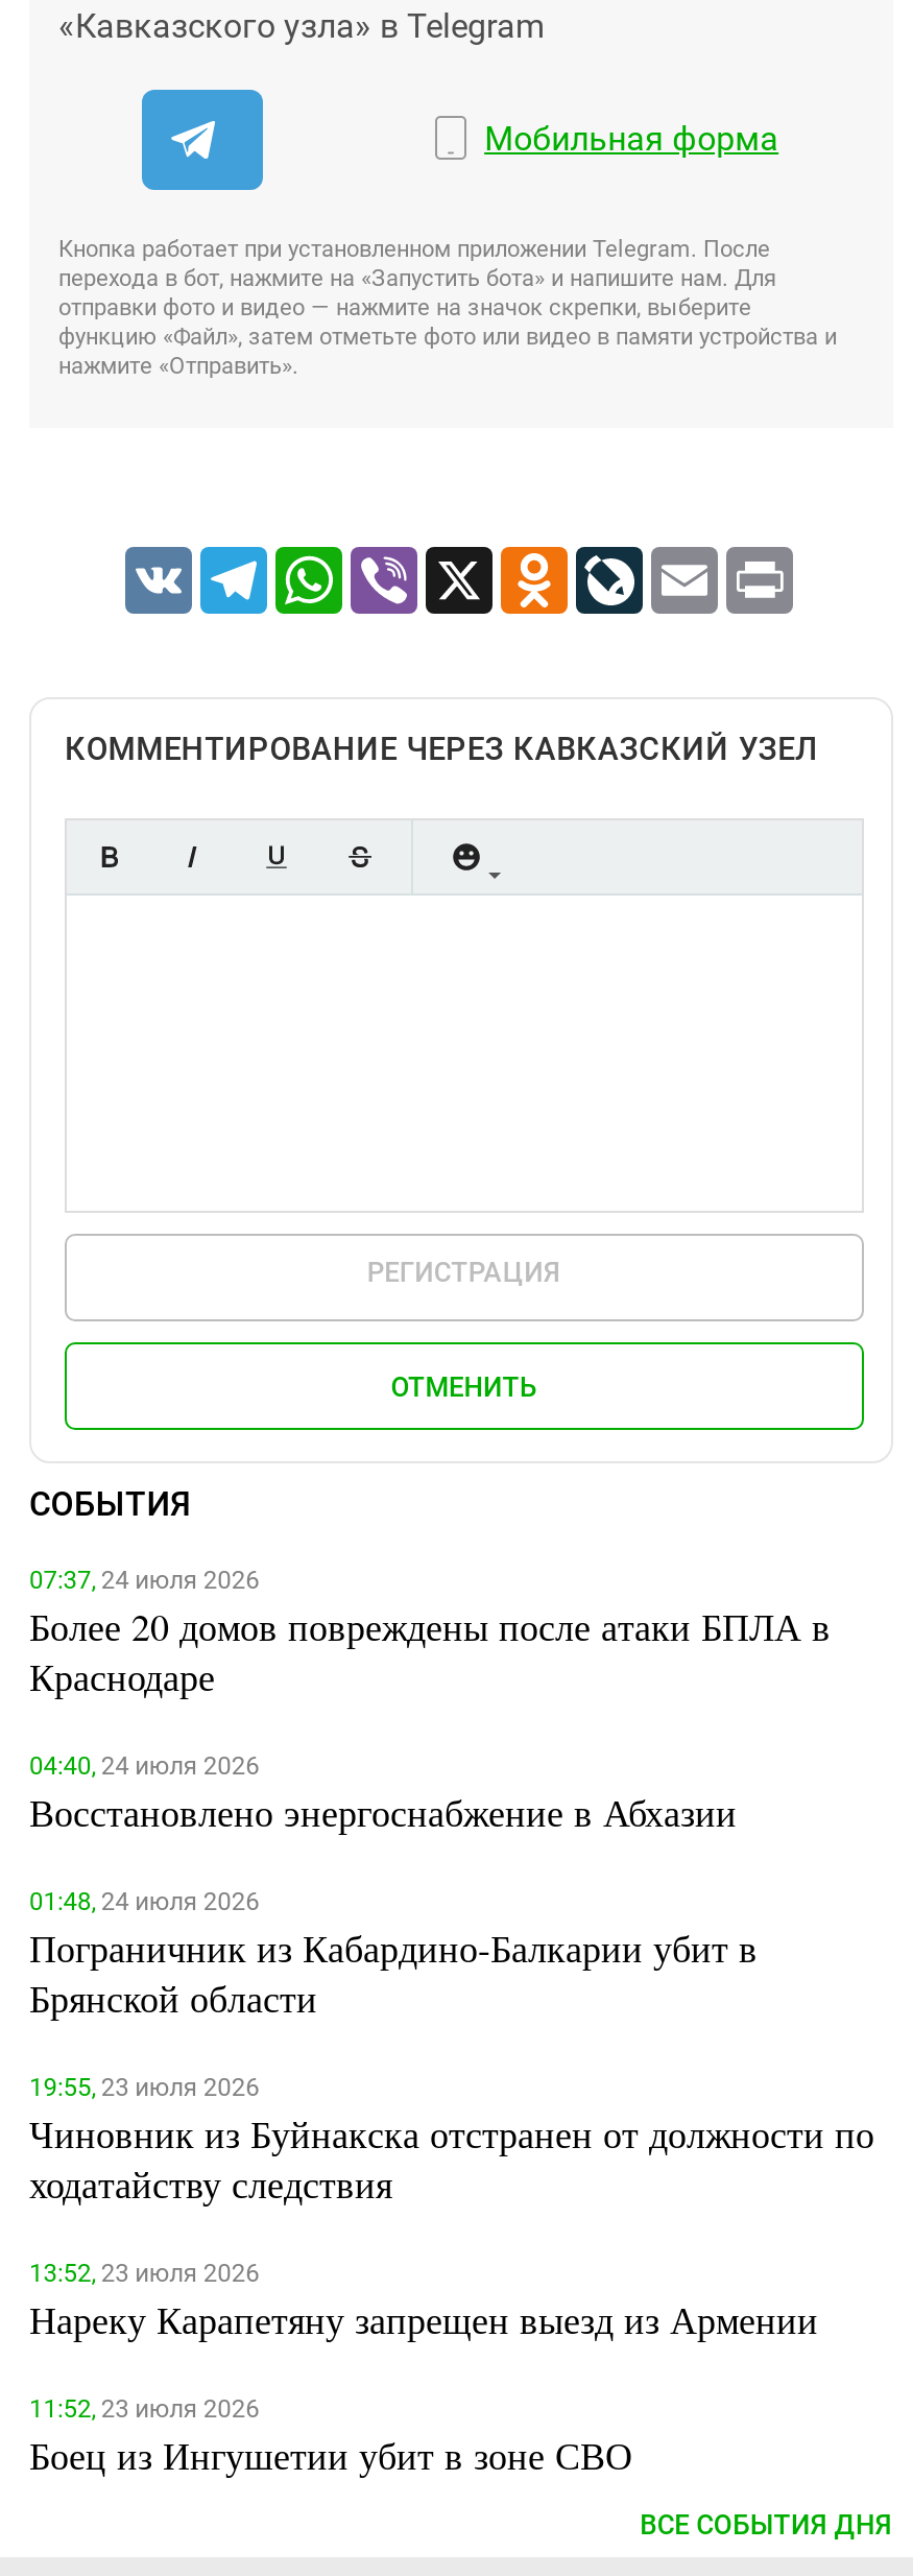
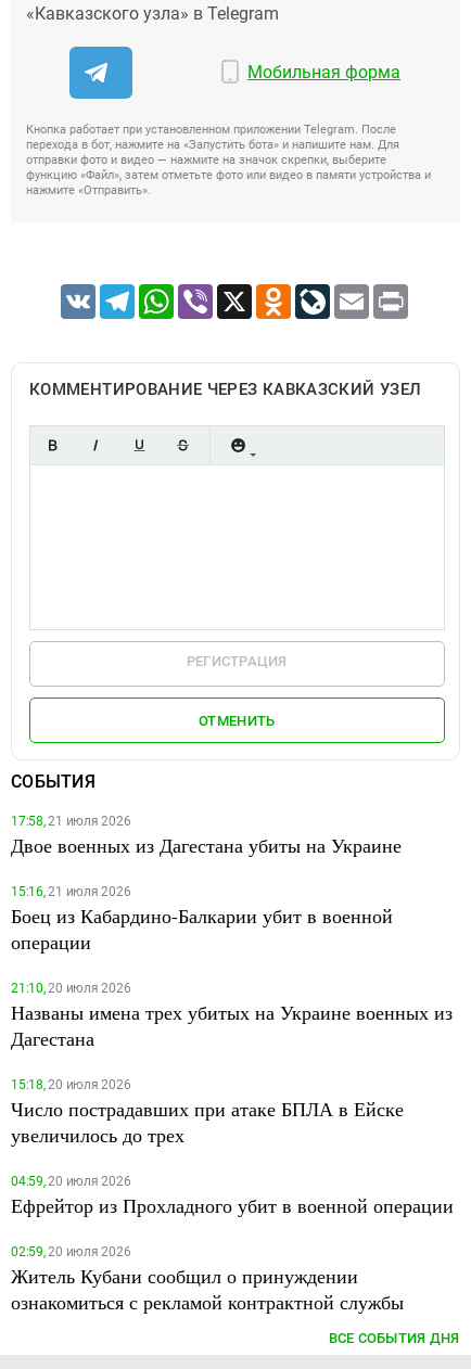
- 07:37, 24 июля 2026
- Более 20 домов повреждены после атаки БПЛА в
- Краснодаре
+ 17:58, 21 июля 2026
+ Двое военных из Дагестана убиты на Украине

- 04:40, 24 июля 2026
- Восстановлено энергоснабжение в Абхазии
+ 15:16, 21 июля 2026
+ Боец из Кабардино-Балкарии убит в военной
+ операции

- 01:48, 24 июля 2026
- Пограничник из Кабардино-Балкарии убит в
- Брянской области
+ 21:10, 20 июля 2026
+ Названы имена трех убитых на Украине военных из
+ Дагестана

- 19:55, 23 июля 2026
- Чиновник из Буйнакска отстранен от должности по
- ходатайству следствия
+ 15:18, 20 июля 2026
+ Число пострадавших при атаке БПЛА в Ейске
+ увеличилось до трех

- 13:52, 23 июля 2026
- Нареку Карапетяну запрещен выезд из Армении
+ 04:59, 20 июля 2026
+ Ефрейтор из Прохладного убит в военной операции

- 11:52, 23 июля 2026
- Боец из Ингушетии убит в зоне СВО
+ 02:59, 20 июля 2026
+ Житель Кубани сообщил о принуждении
+ ознакомиться с рекламой контрактной службы
